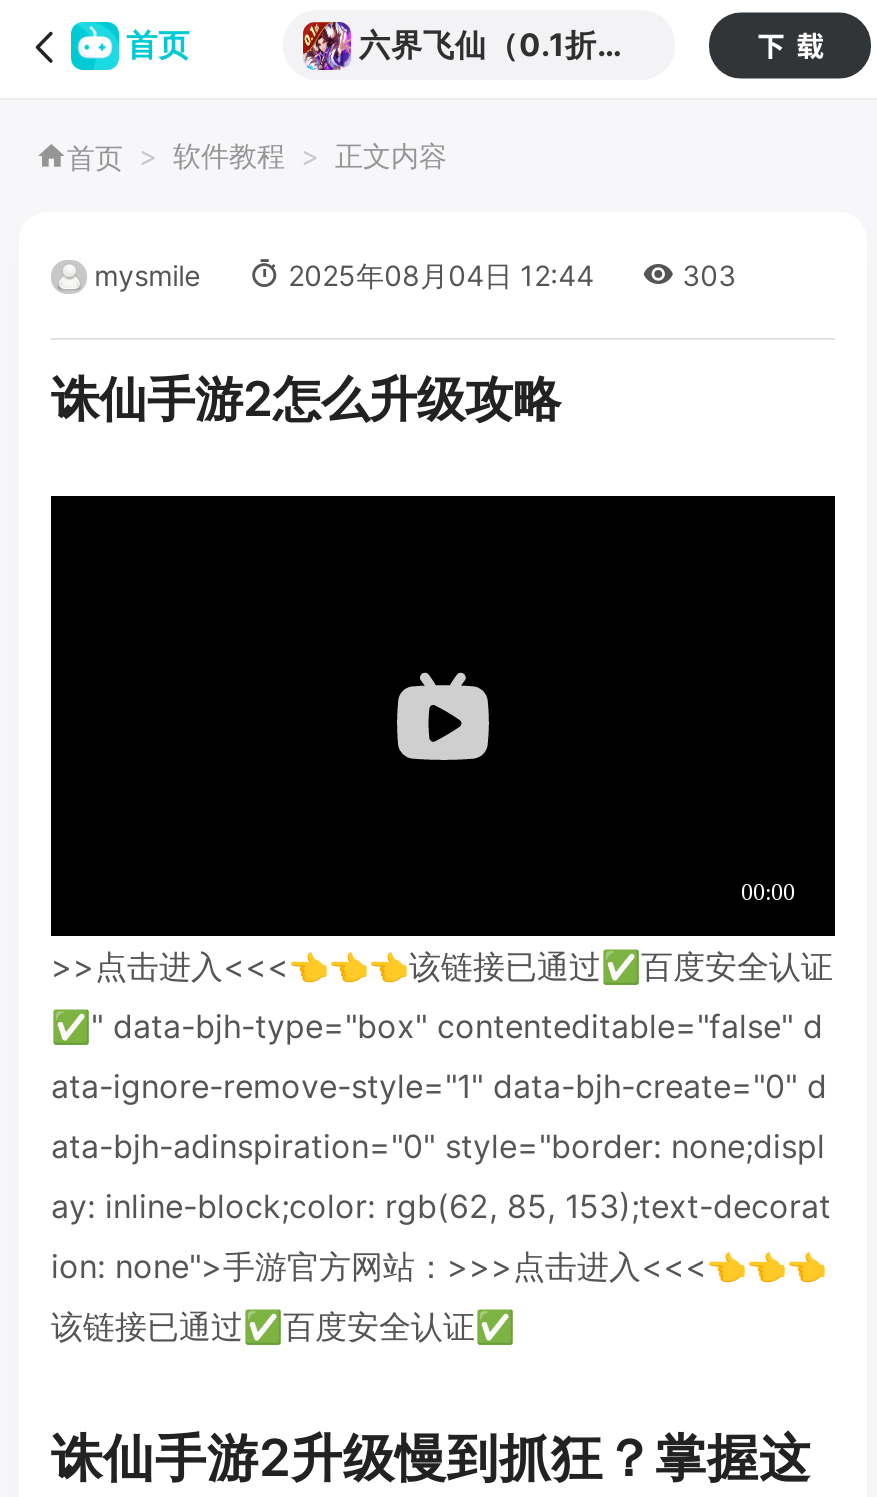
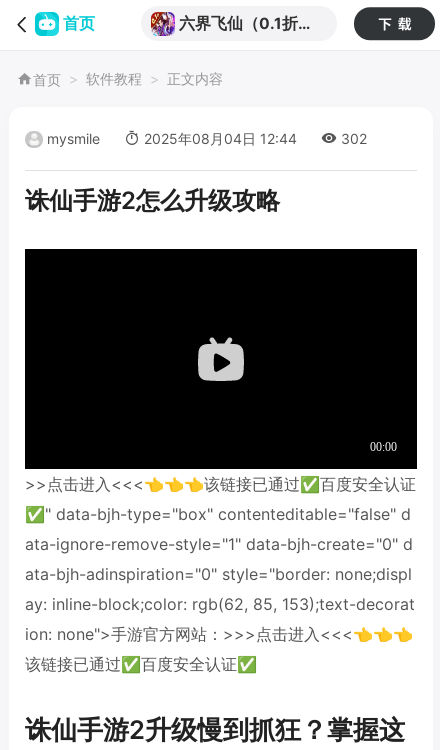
- 303
+ 302
